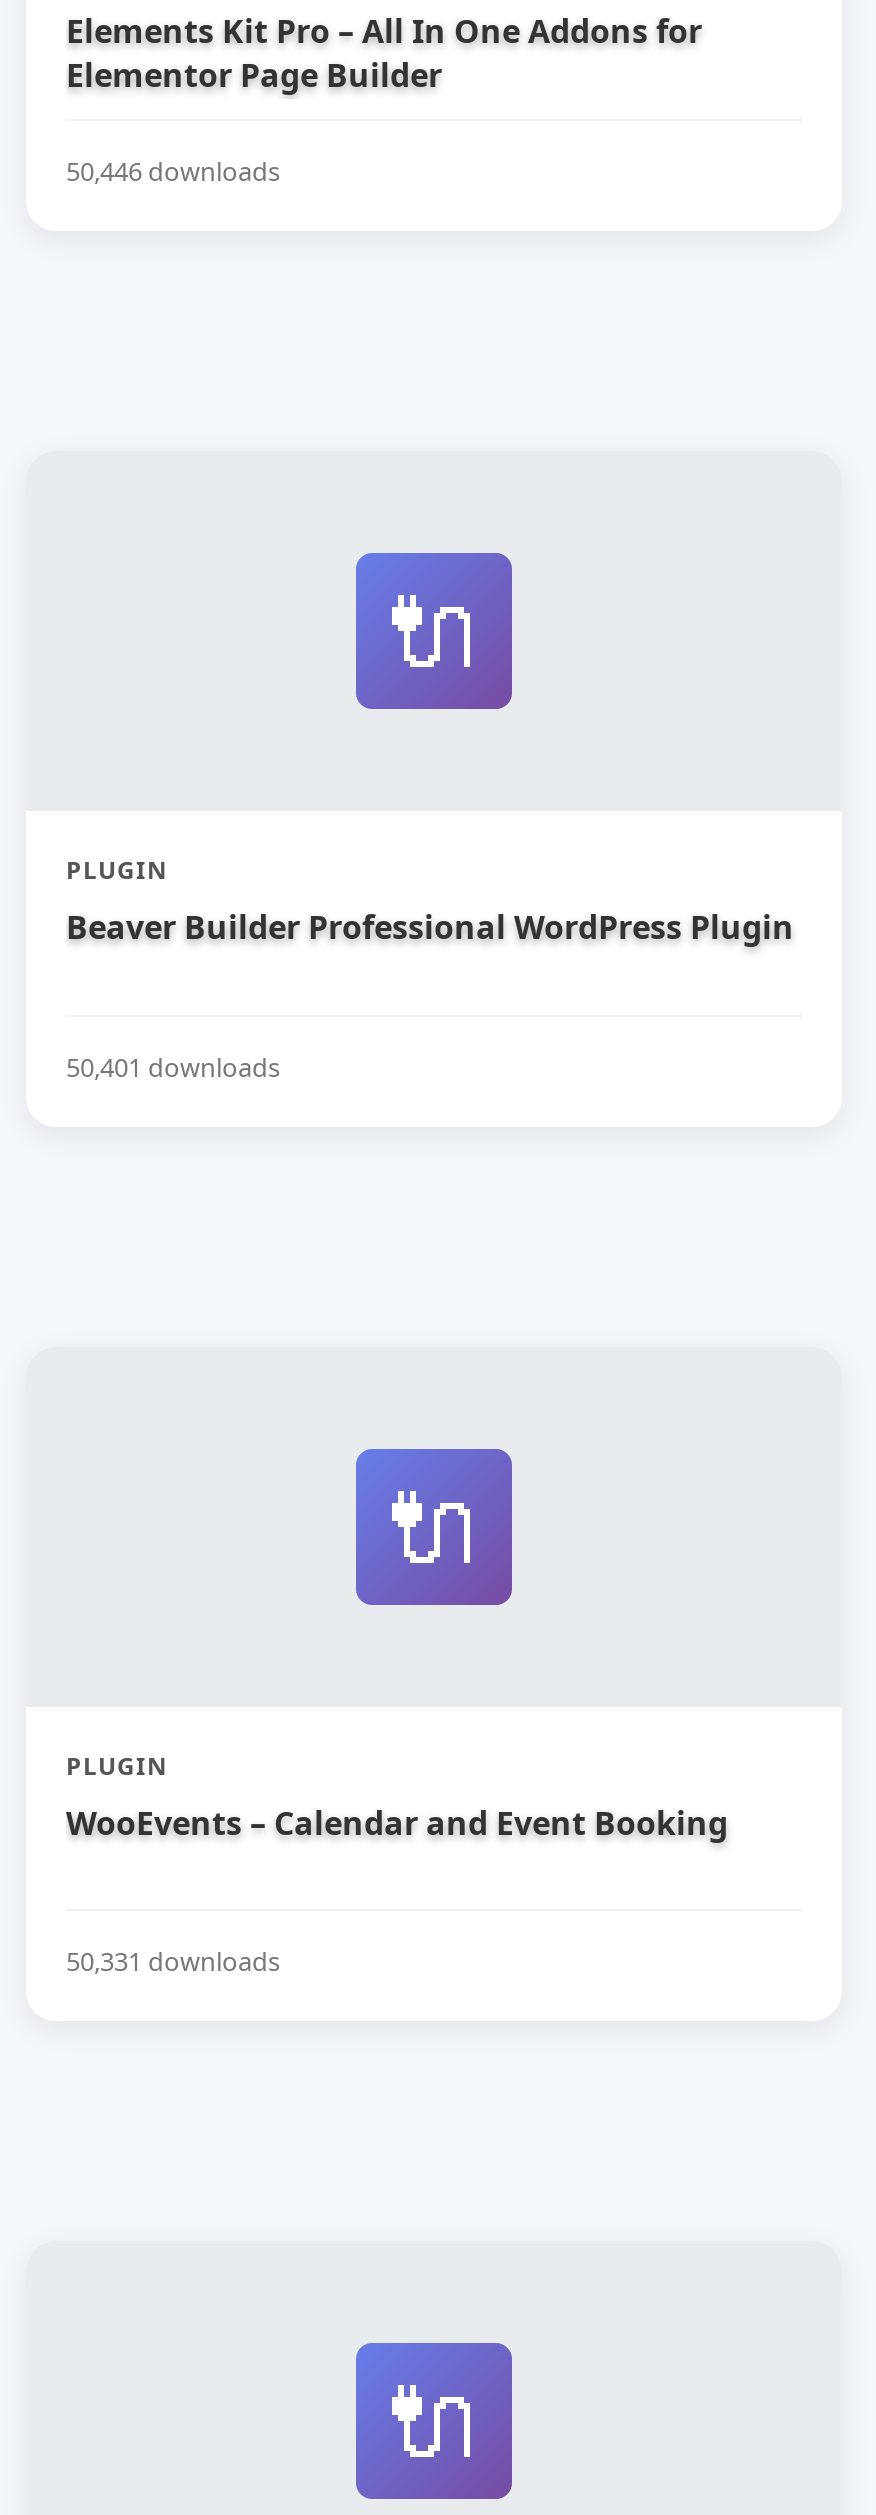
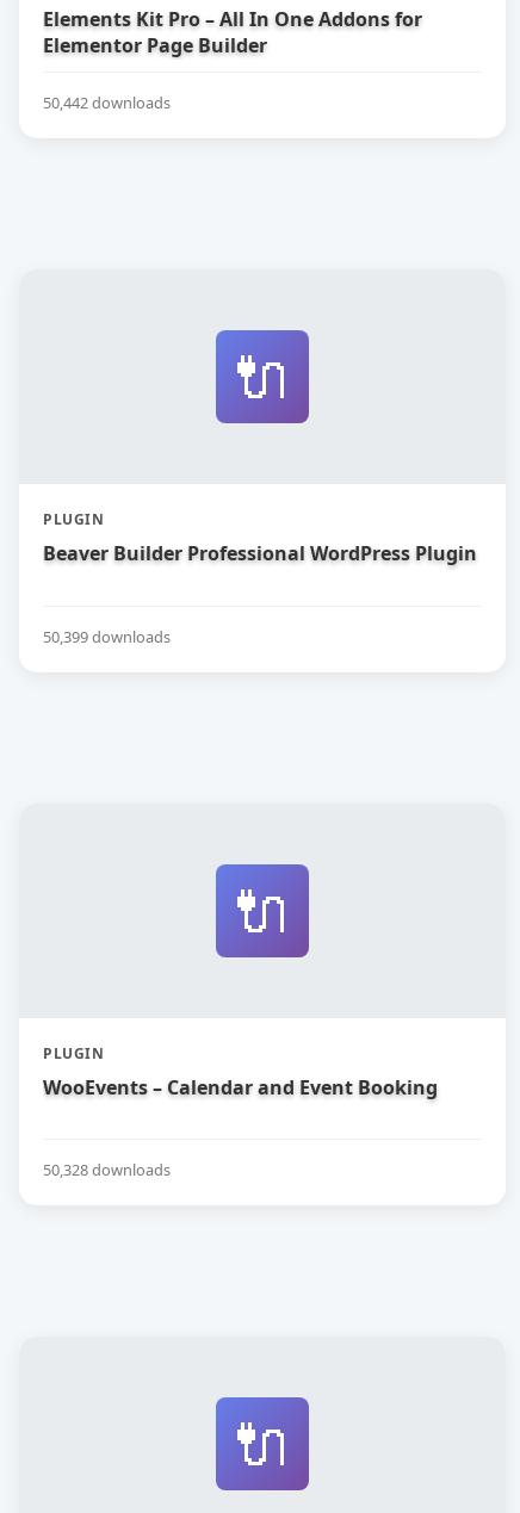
- 50,446 downloads
+ 50,442 downloads

- 50,401 downloads
+ 50,399 downloads

- 50,331 downloads
+ 50,328 downloads
